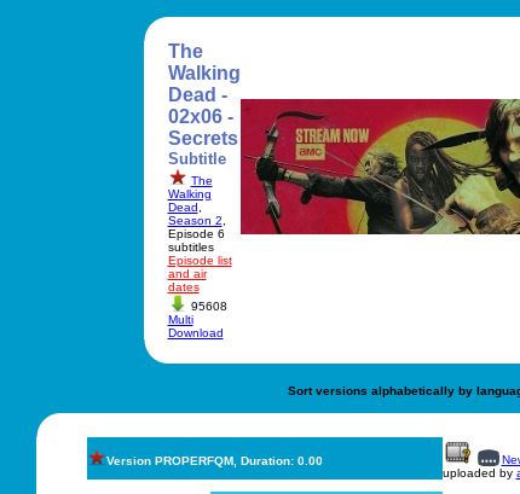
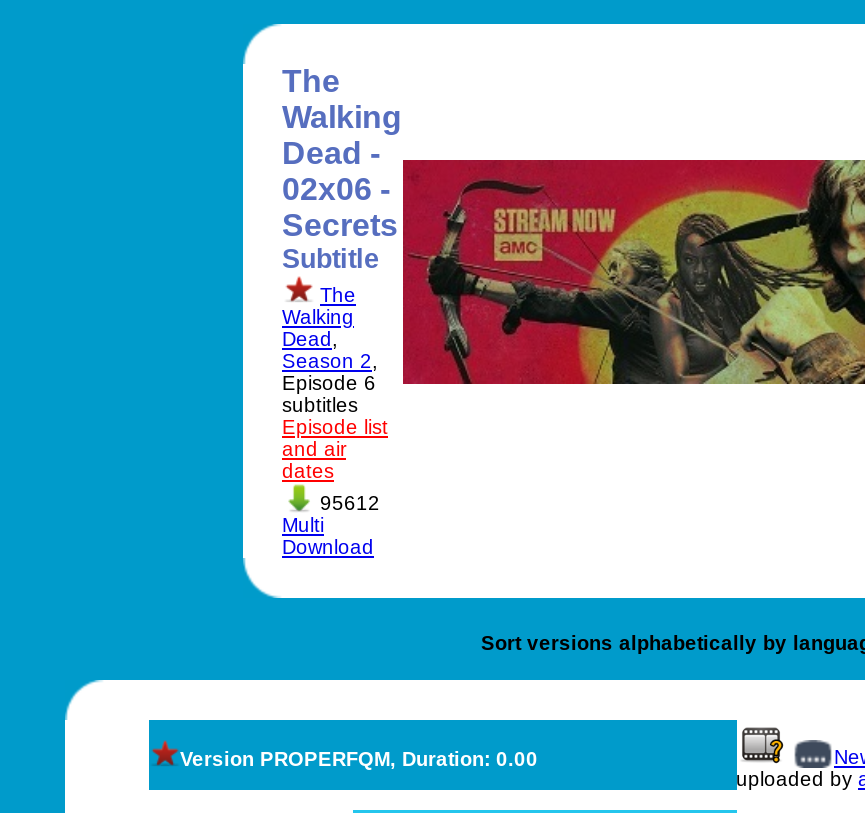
- 95608
+ 95612
